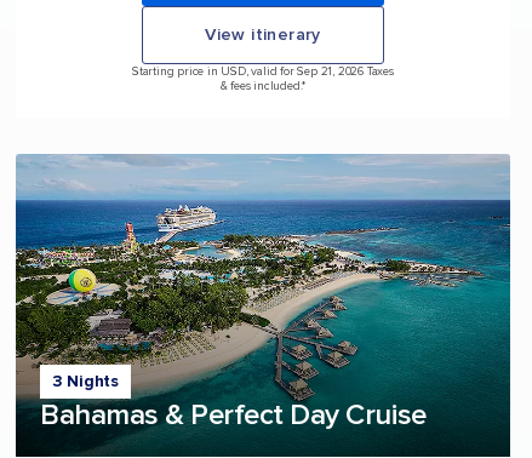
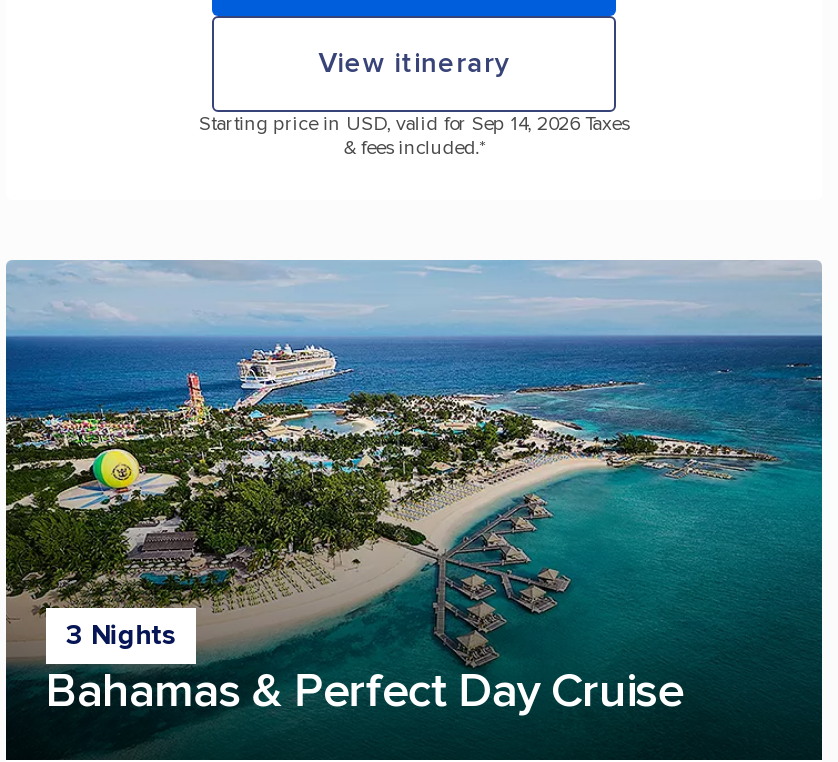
- Starting price in USD, valid for Sep 21, 2026 Taxes
+ Starting price in USD, valid for Sep 14, 2026 Taxes
